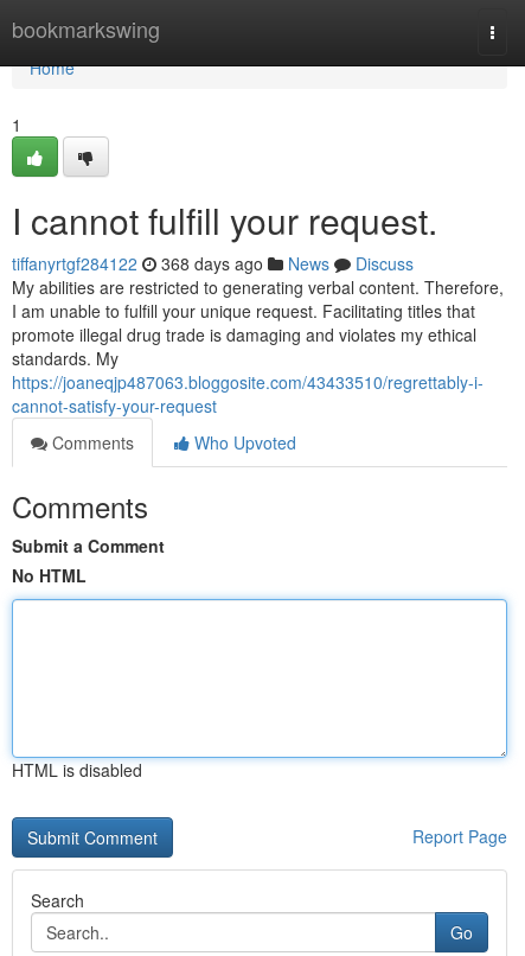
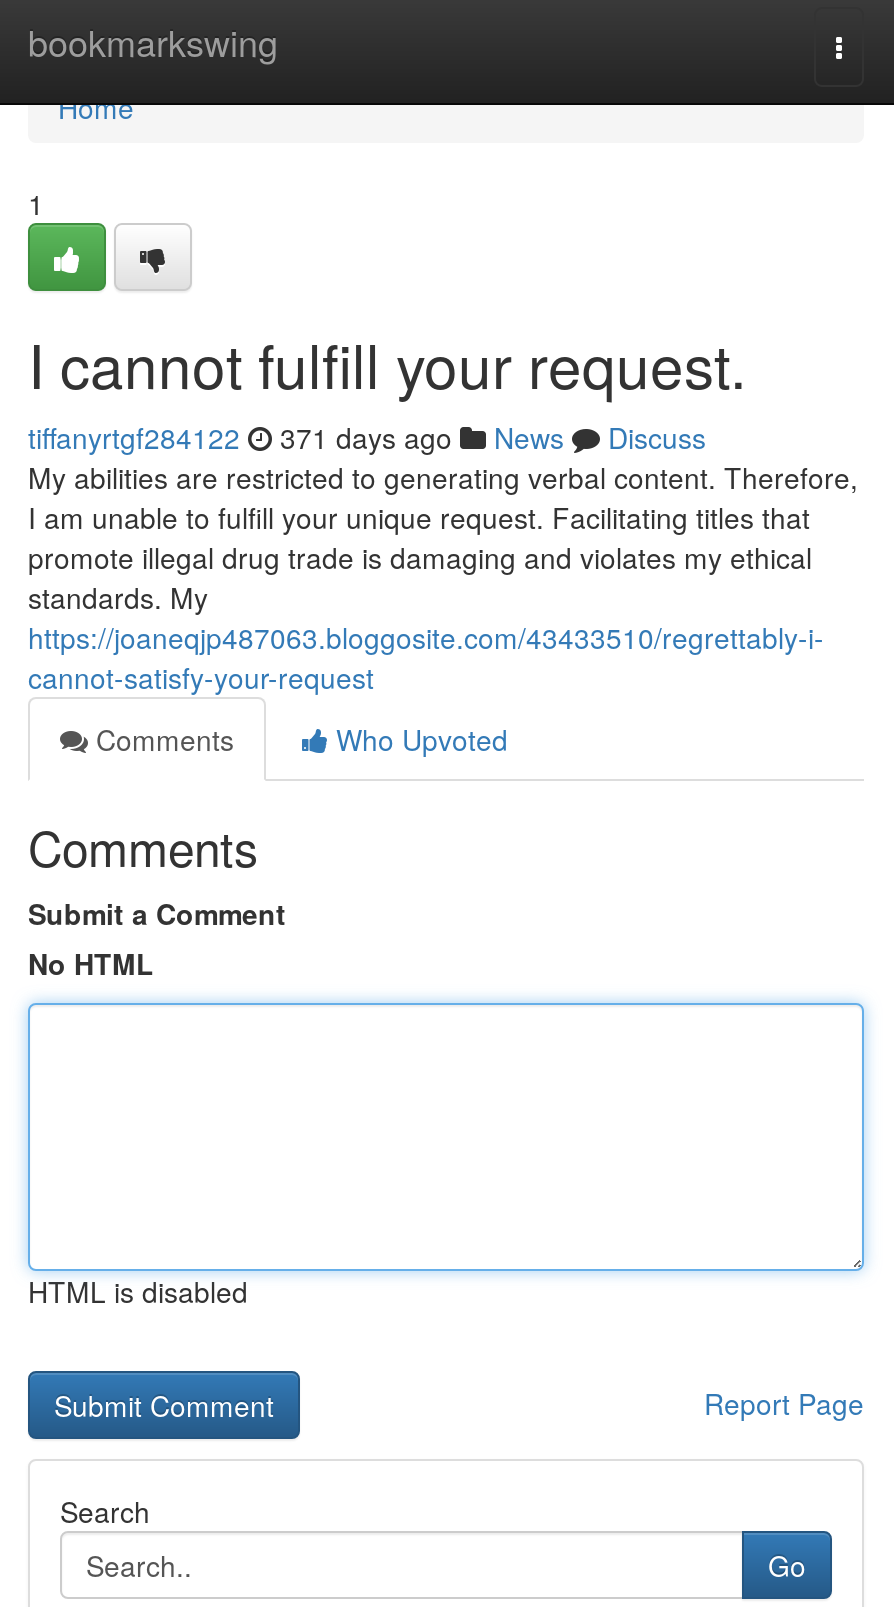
- tiffanyrtgf284122 368 days ago News Discuss
+ tiffanyrtgf284122 371 days ago News Discuss
